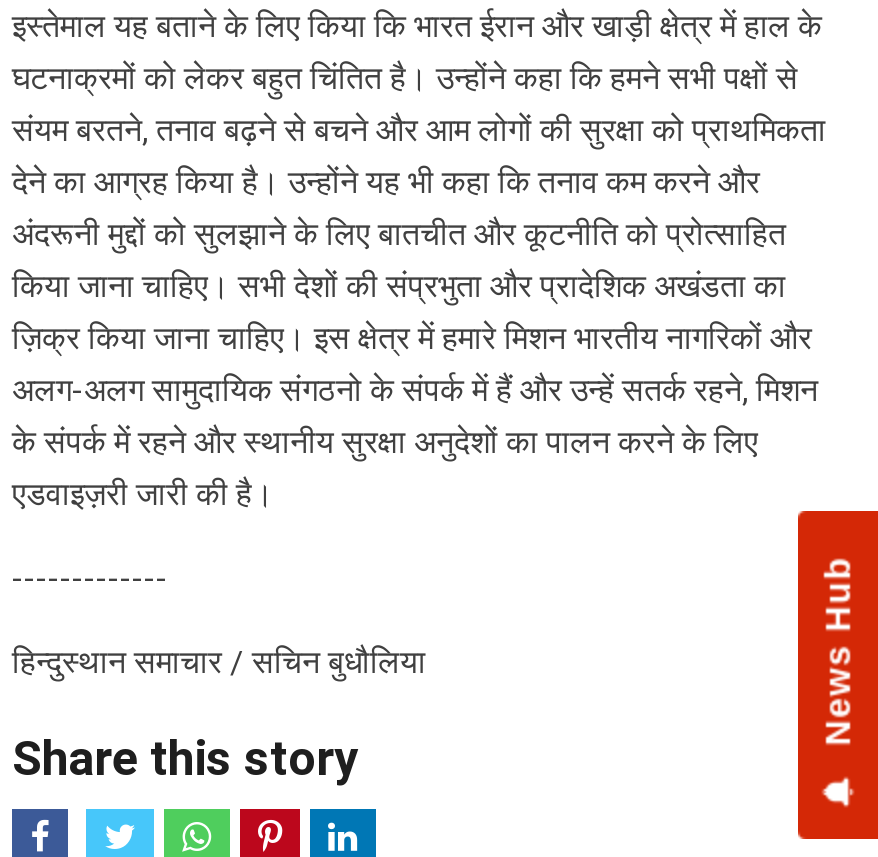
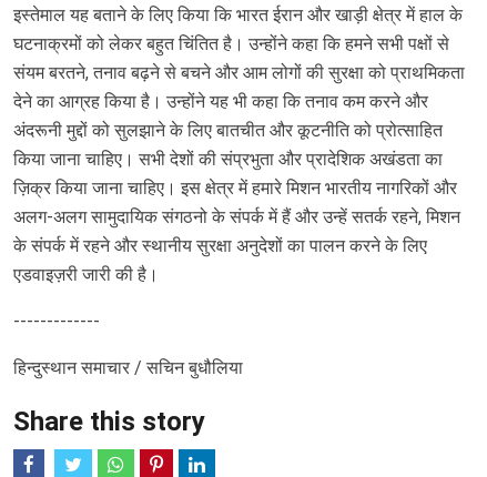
- [image]
